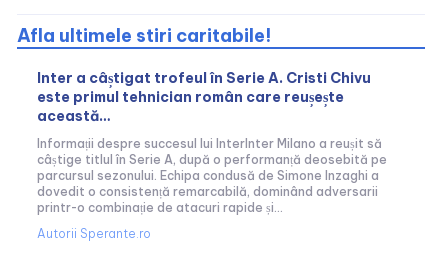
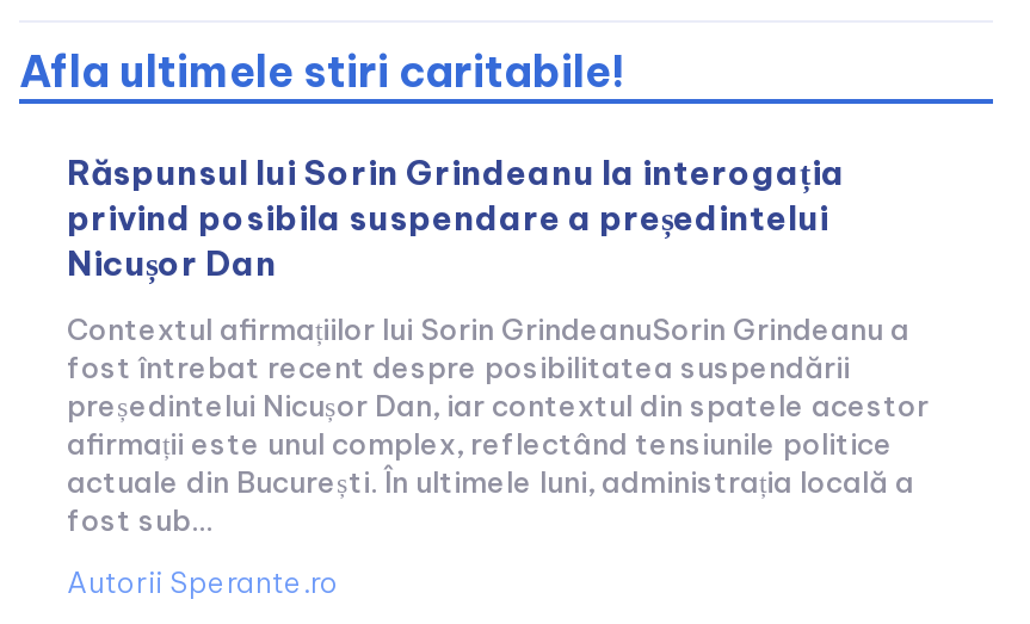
- Inter a câștigat trofeul în Serie A. Cristi Chivu
- este primul tehnician român care reușește
- această…
+ Răspunsul lui Sorin Grindeanu la interogația
+ privind posibila suspendare a președintelui
+ Nicușor Dan

- Informații despre succesul lui InterInter Milano a reușit să
- câștige titlul în Serie A, după o performanță deosebită pe
- parcursul sezonului. Echipa condusă de Simone Inzaghi a
- dovedit o consistență remarcabilă, dominând adversarii
- printr-o combinație de atacuri rapide și...
+ Contextul afirmațiilor lui Sorin GrindeanuSorin Grindeanu a
+ fost întrebat recent despre posibilitatea suspendării
+ președintelui Nicușor Dan, iar contextul din spatele acestor
+ afirmații este unul complex, reflectând tensiunile politice
+ actuale din București. În ultimele luni, administrația locală a
+ fost sub...
